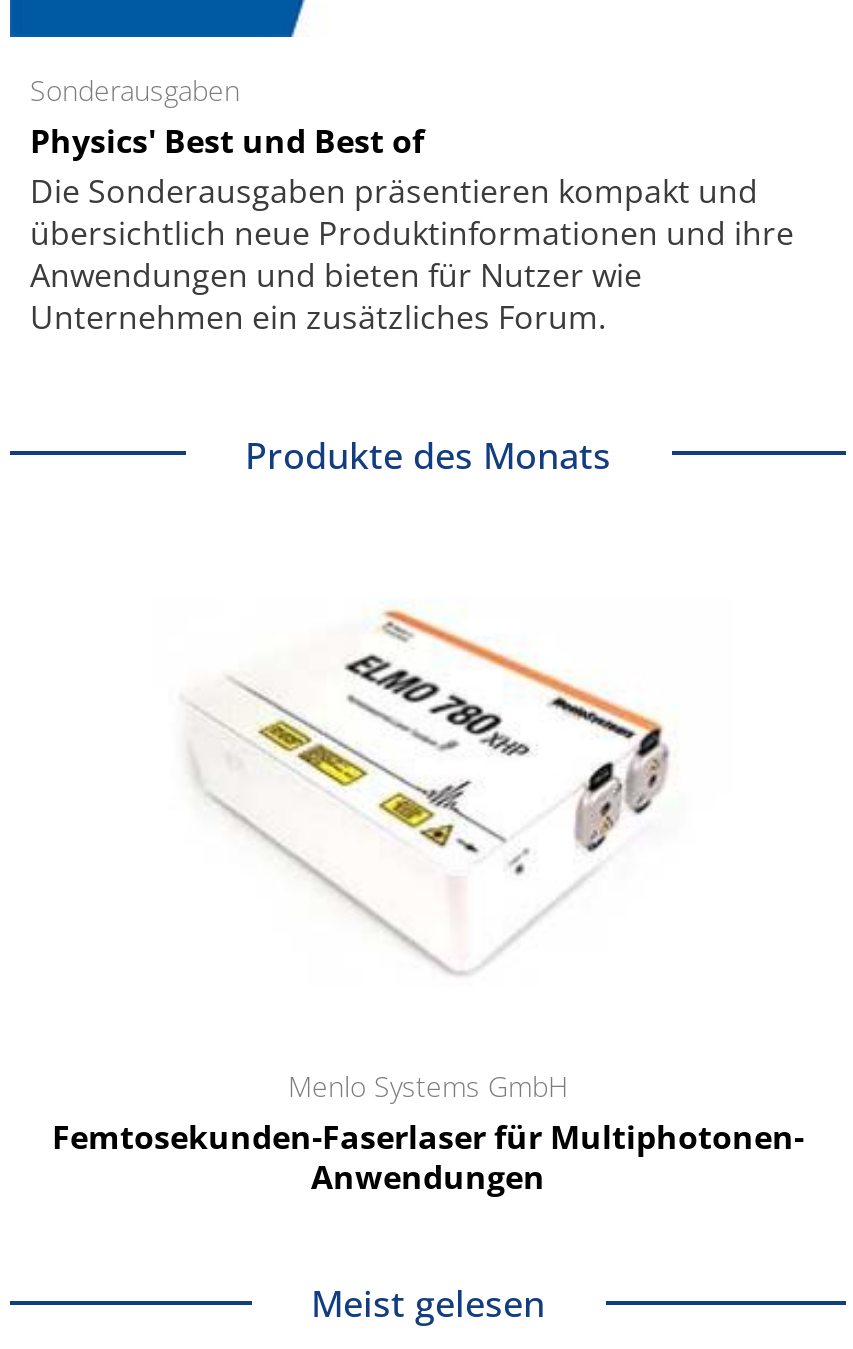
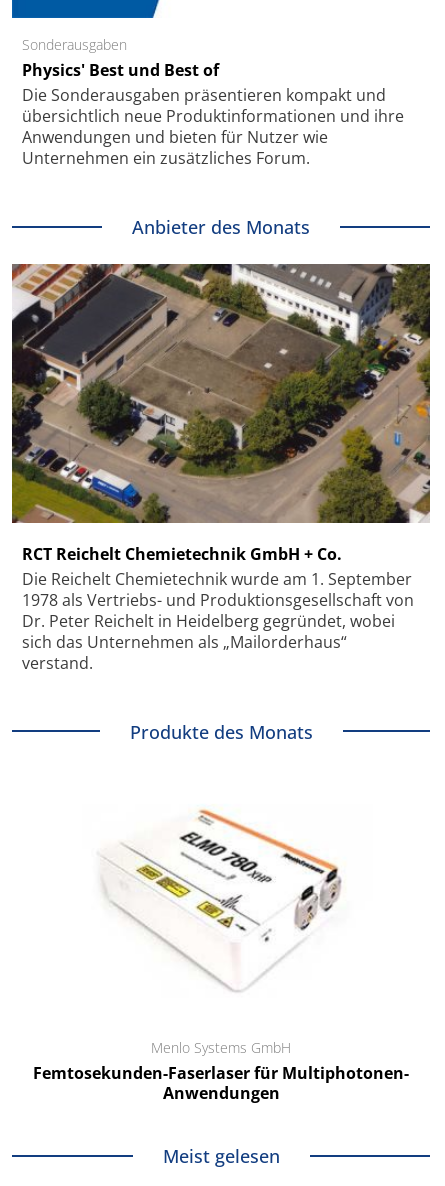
+ [image]
+ RCT Reichelt Chemietechnik GmbH + Co.
+ Die Reichelt Chemietechnik wurde am 1. September
+ 1978 als Vertriebs- und Produktionsgesellschaft von
+ Dr. Peter Reichelt in Heidelberg gegründet, wobei
+ sich das Unternehmen als „Mailorderhaus“
+ verstand.

+ Anbieter des Monats
